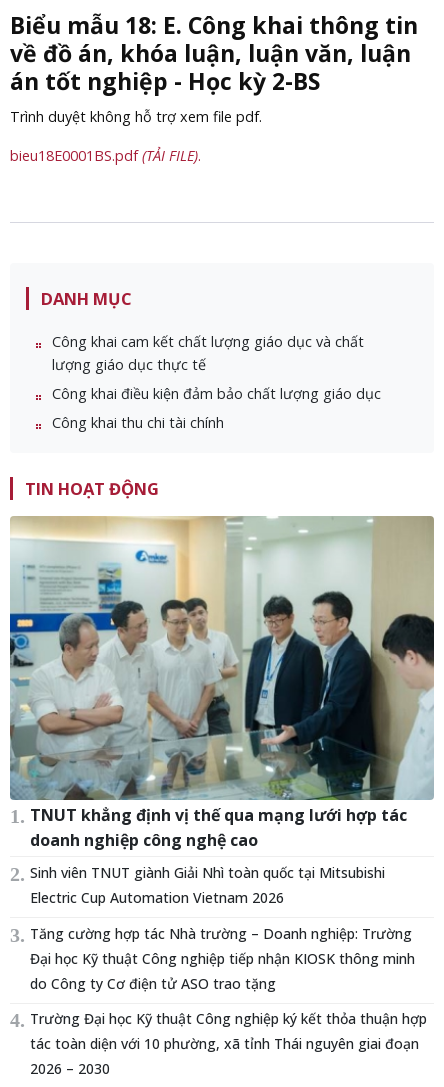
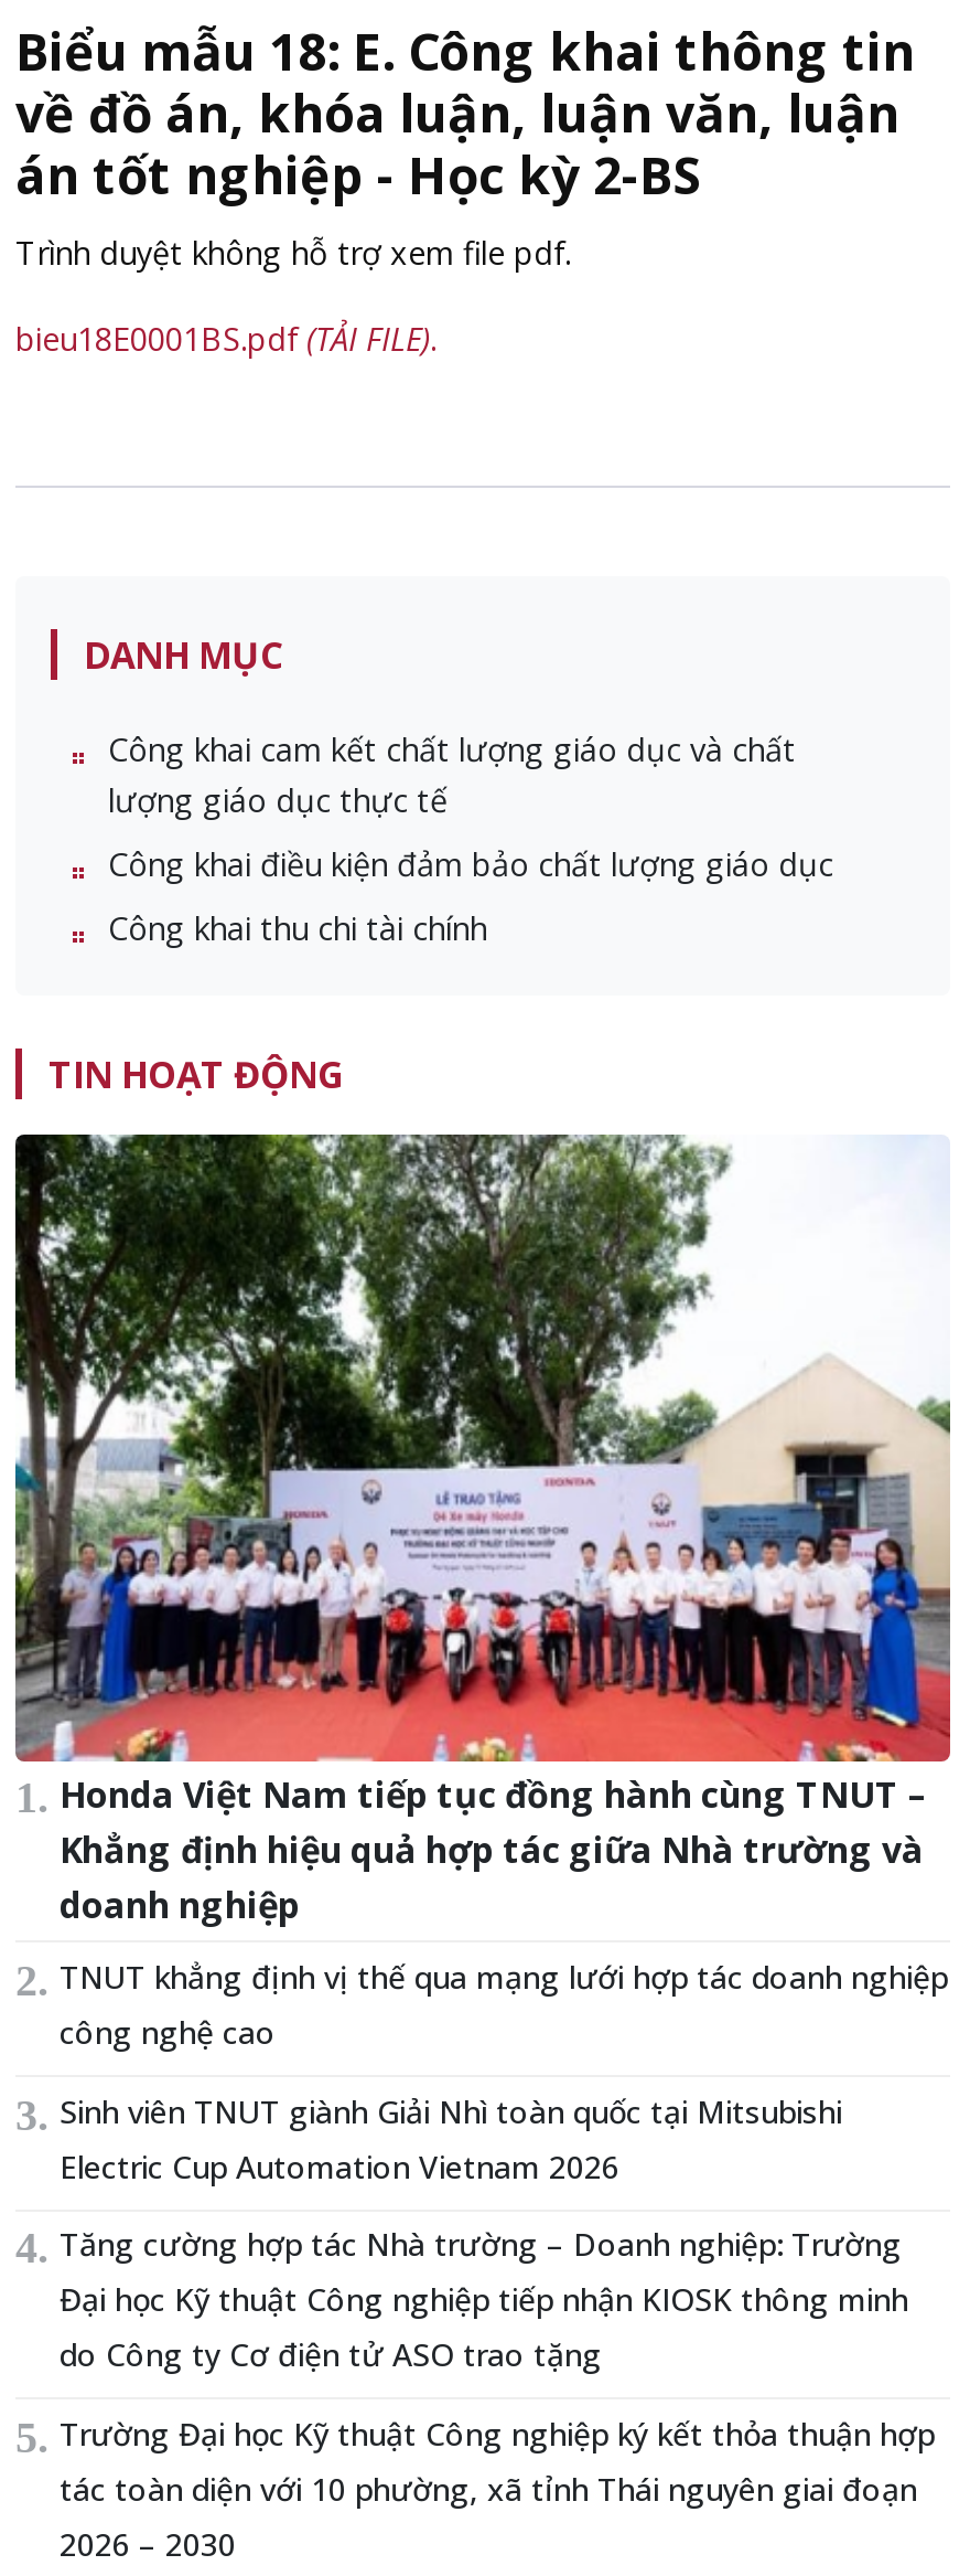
- [image]
- TNUT khẳng định vị thế qua mạng lưới hợp tác
- doanh nghiệp công nghệ cao
+ [image]
+ Honda Việt Nam tiếp tục đồng hành cùng TNUT –
+ Khẳng định hiệu quả hợp tác giữa Nhà trường và
+ doanh nghiệp
+ TNUT khẳng định vị thế qua mạng lưới hợp tác doanh nghiệp
+ công nghệ cao
